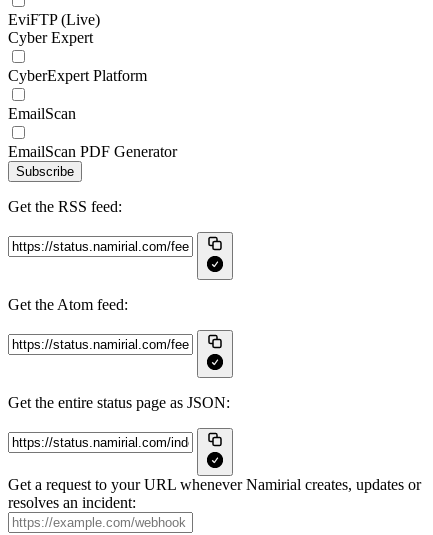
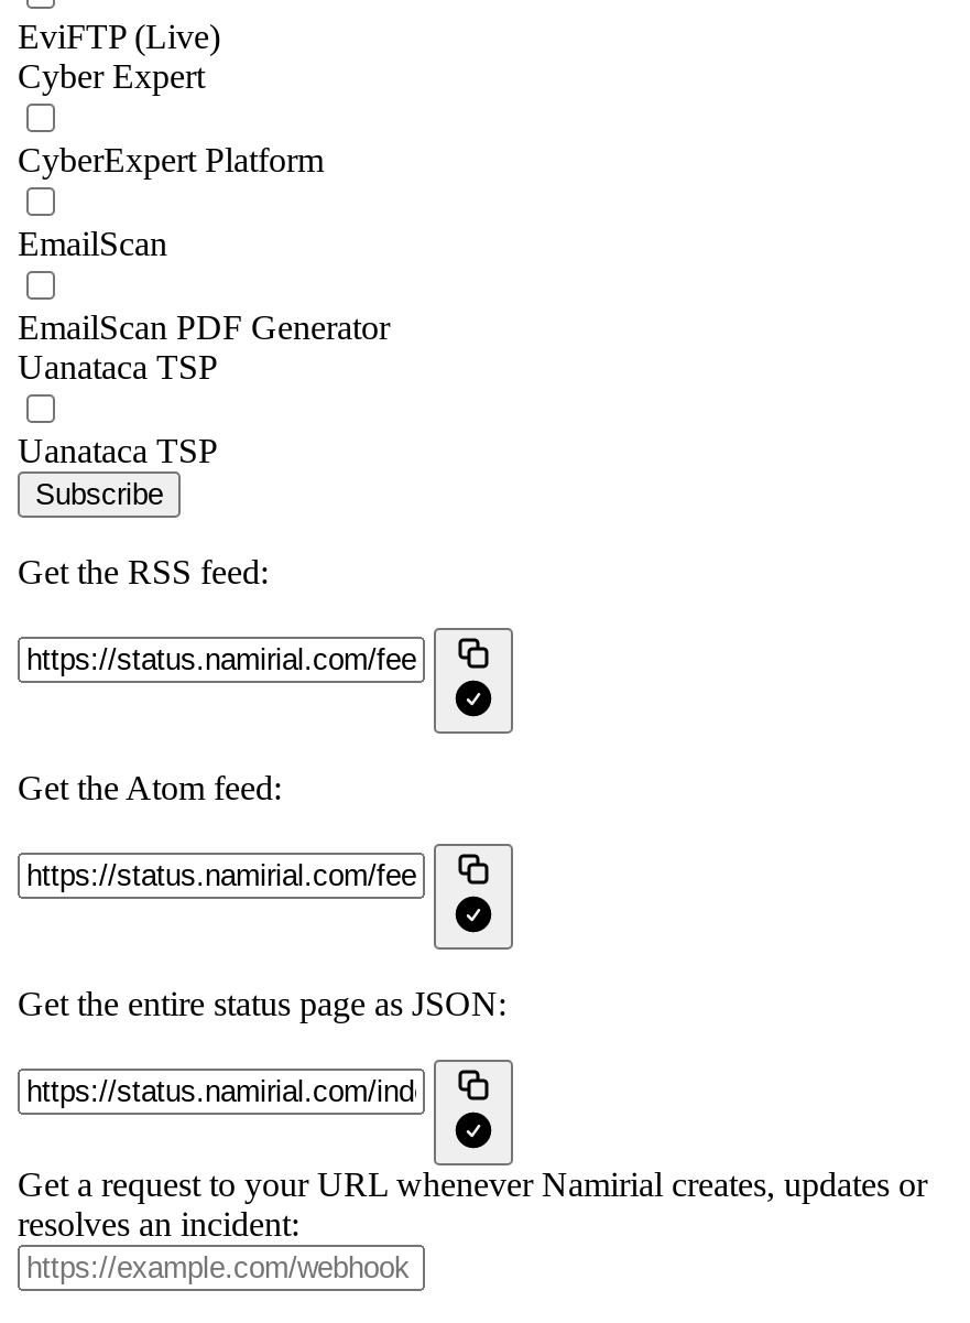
+ Uanataca TSP
+ Uanataca TSP
